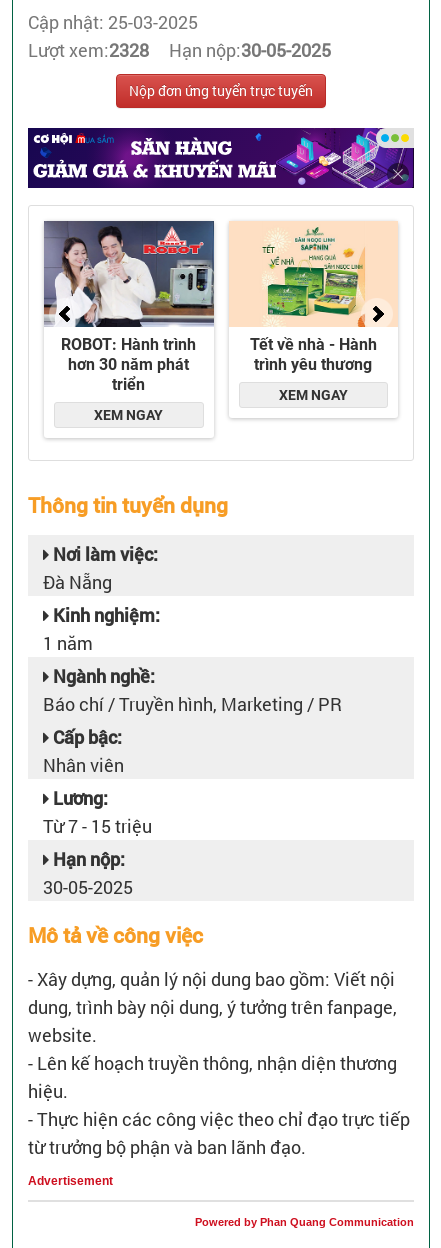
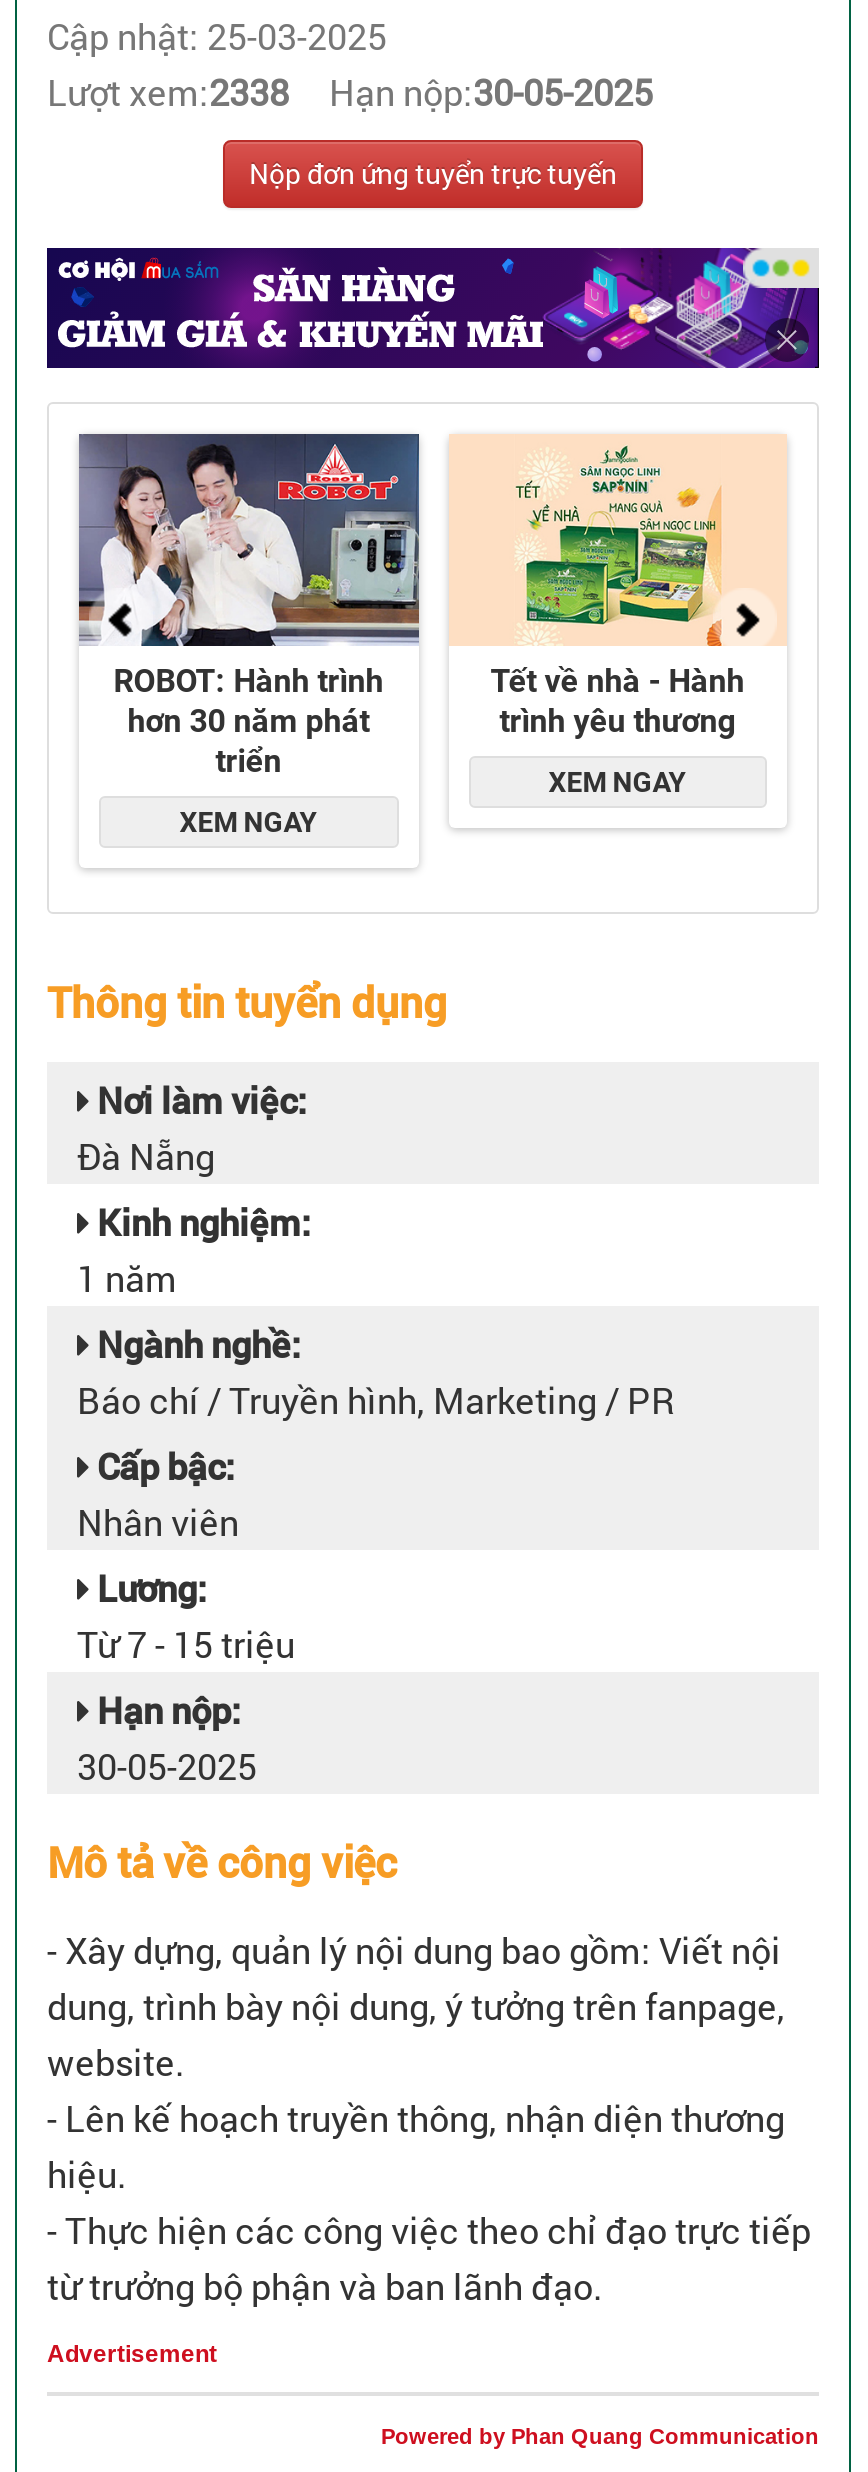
- Lượt xem:2328 Hạn nộp:30-05-2025
+ Lượt xem:2338 Hạn nộp:30-05-2025
